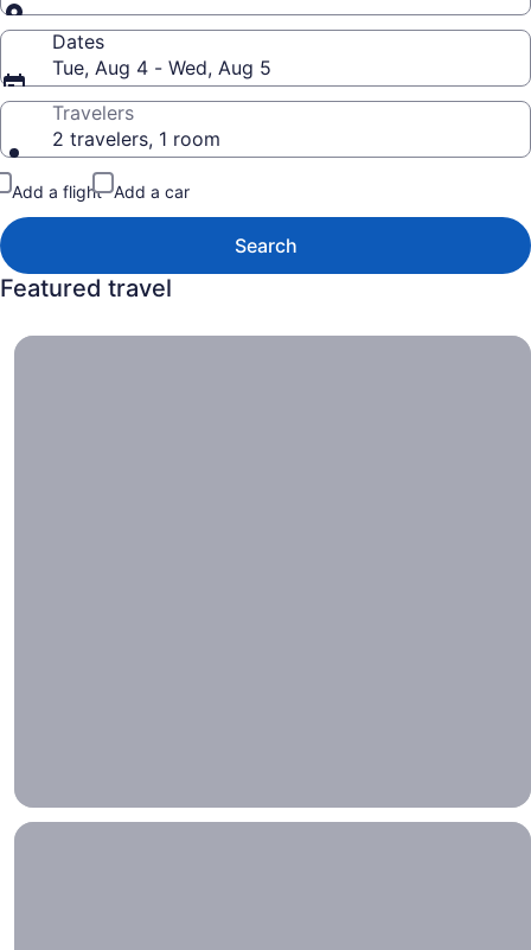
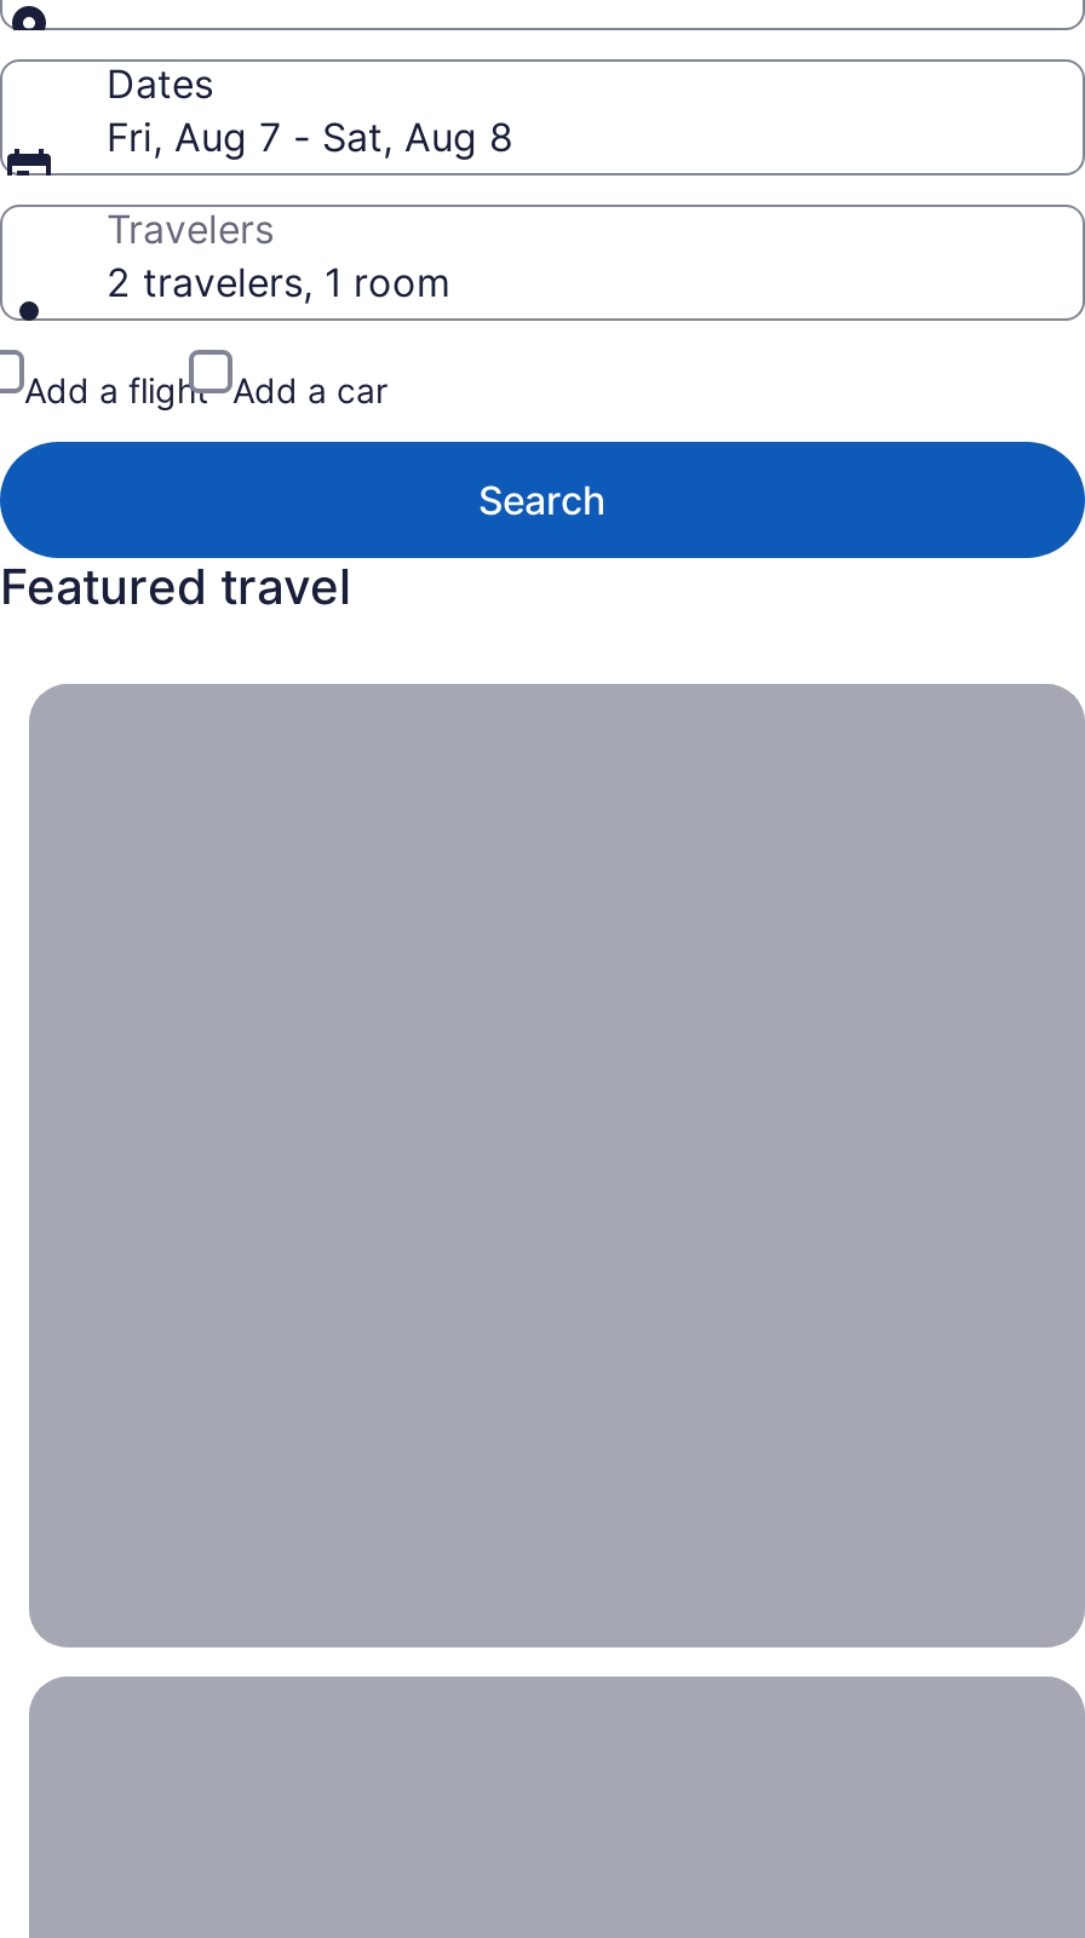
- Tue, Aug 4 - Wed, Aug 5
+ Fri, Aug 7 - Sat, Aug 8
